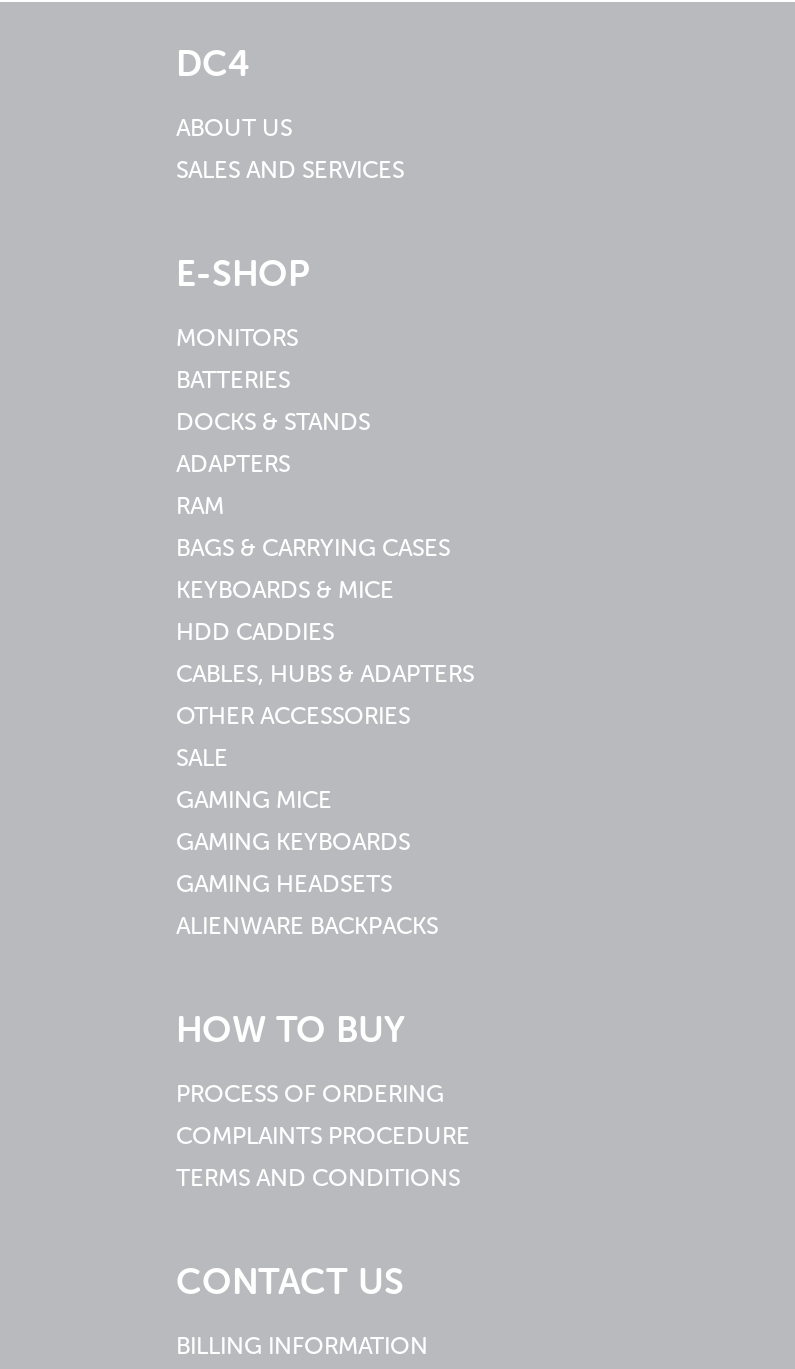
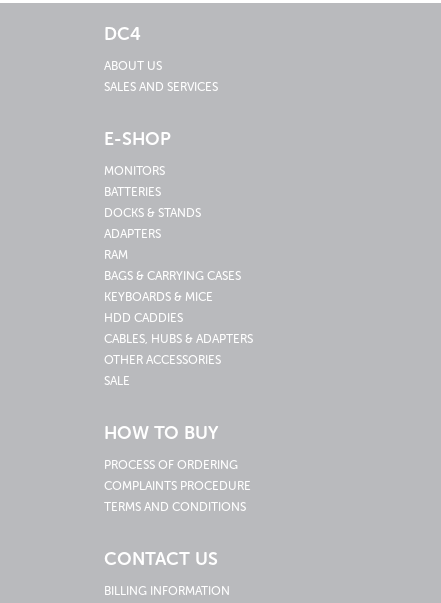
- GAMING MICE
- GAMING KEYBOARDS
- GAMING HEADSETS
- ALIENWARE BACKPACKS
